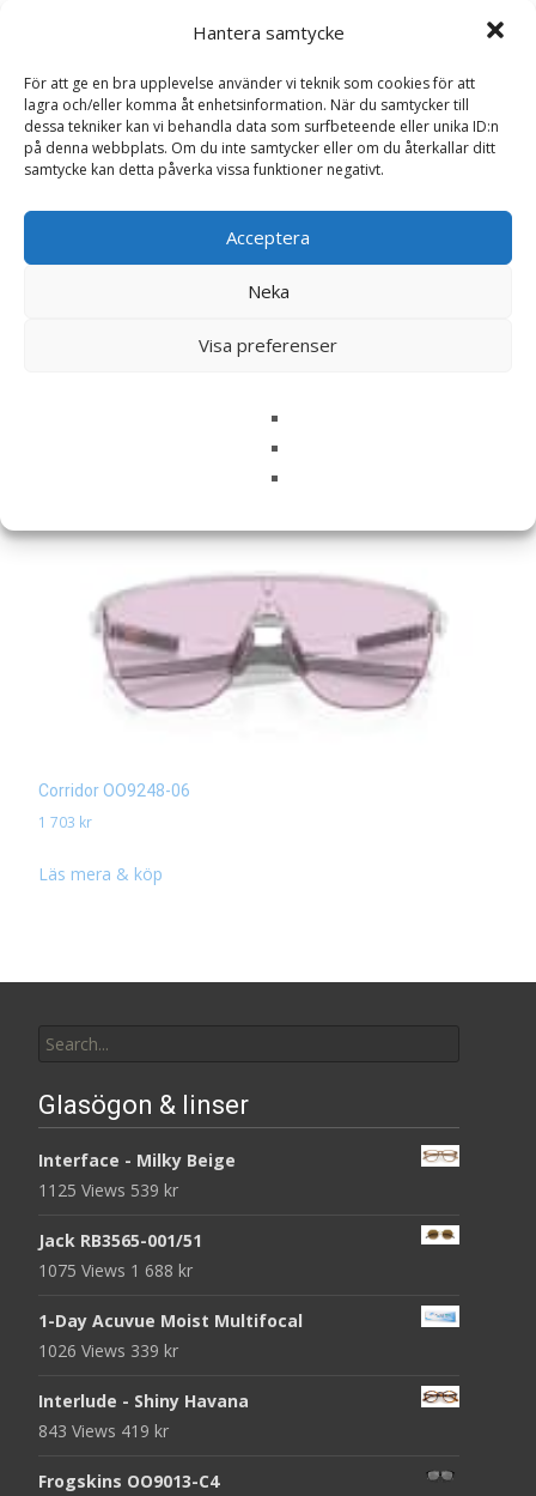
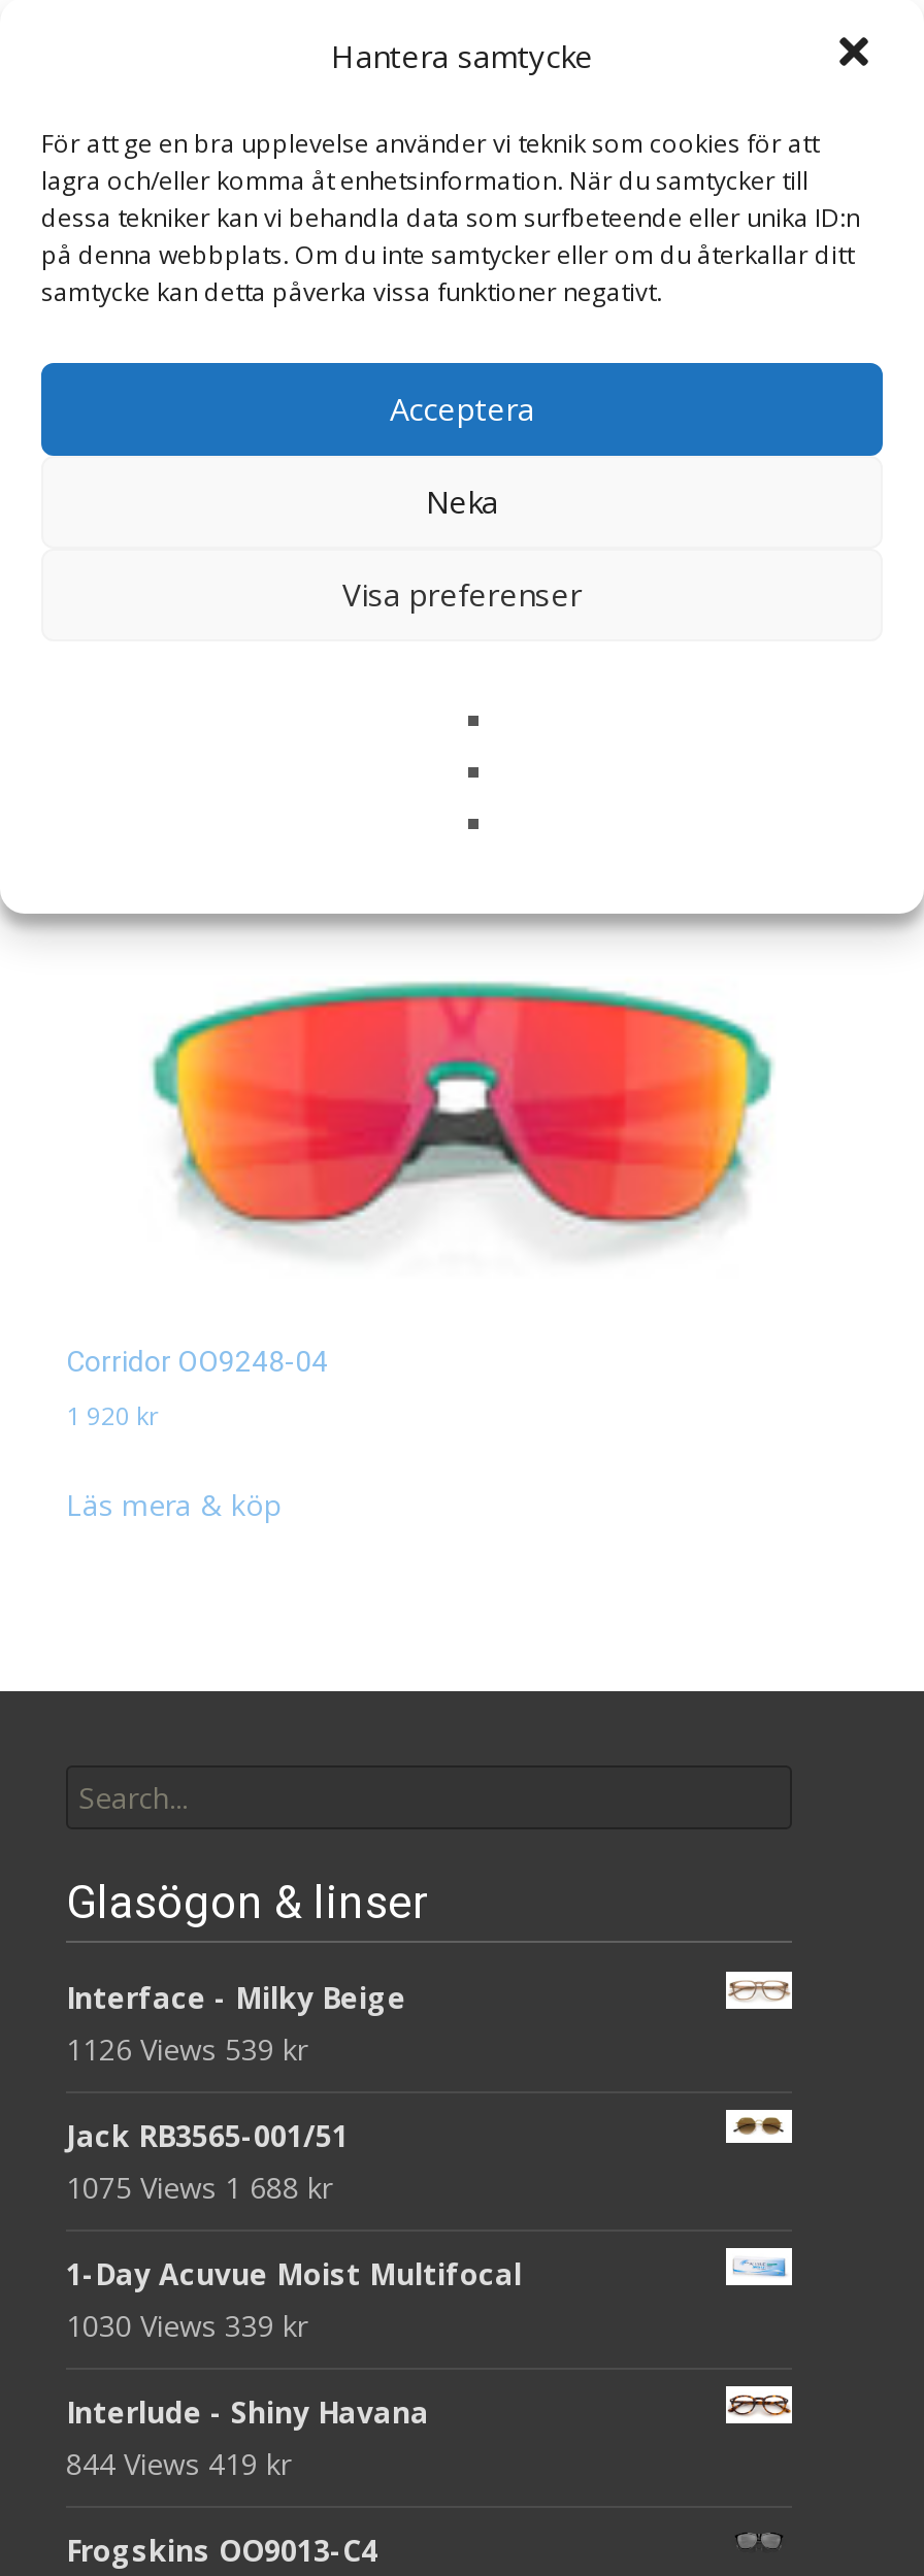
- [image]
+ [image]

- Corridor OO9248-06
+ Corridor OO9248-04

- 1 703 kr
+ 1 920 kr

- 1125 Views 539 kr
+ 1126 Views 539 kr

- 1026 Views 339 kr
+ 1030 Views 339 kr

- 843 Views 419 kr
+ 844 Views 419 kr
